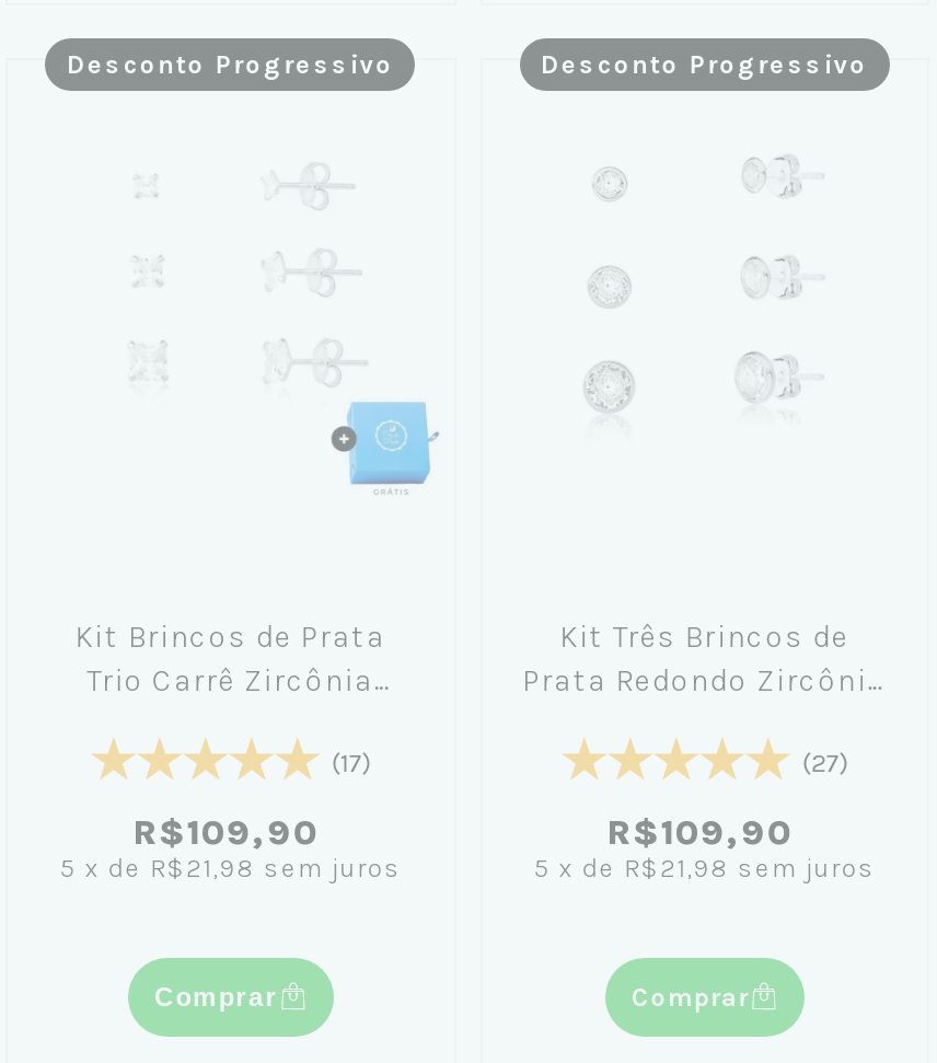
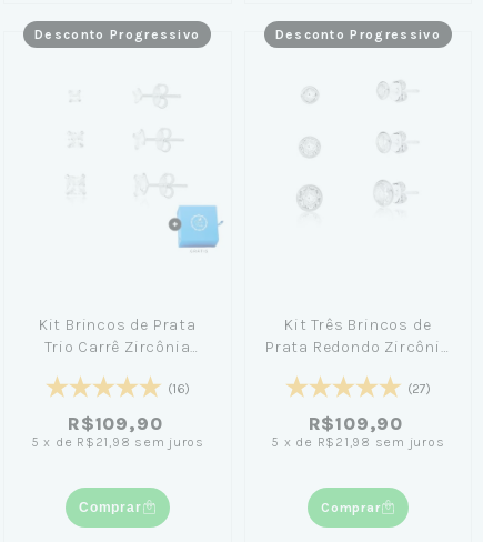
- (17)
+ (16)
